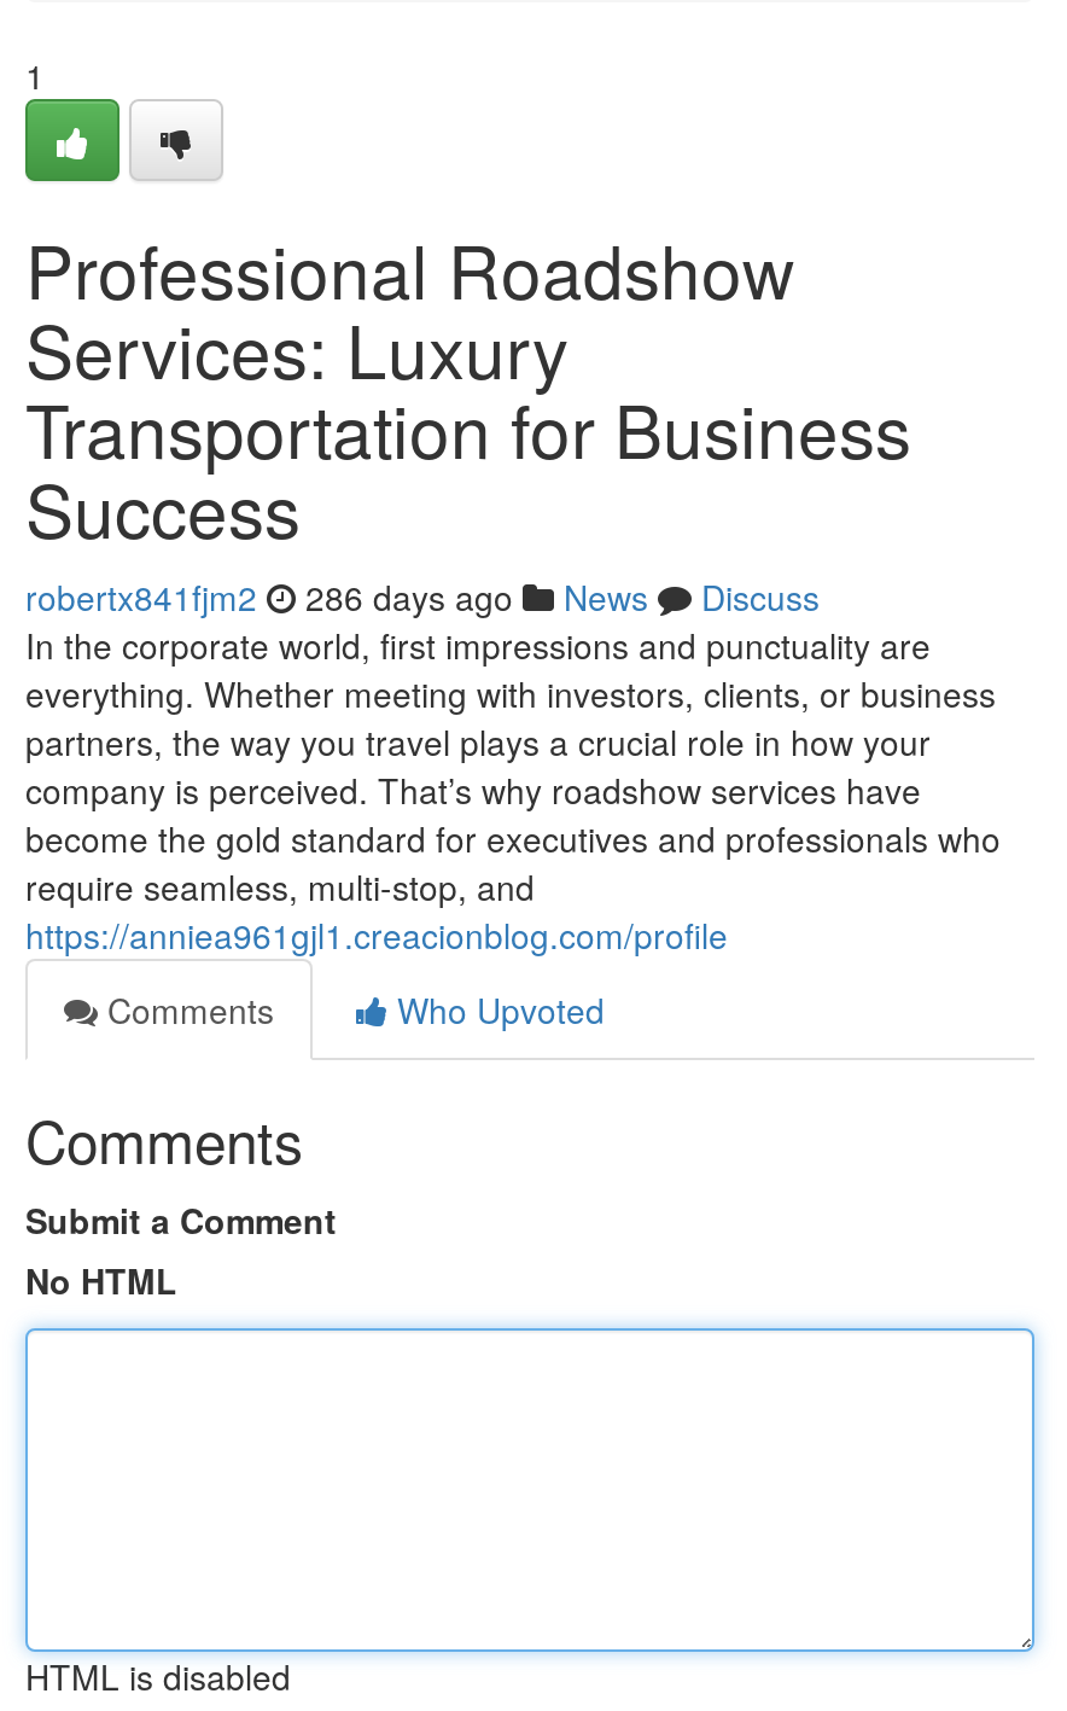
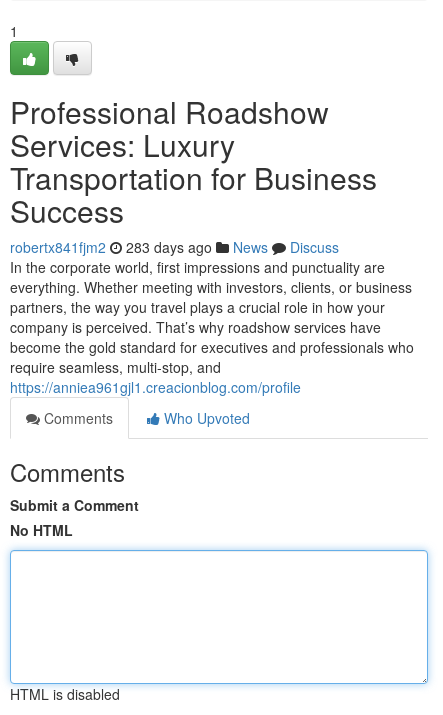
- robertx841fjm2 286 days ago News Discuss
+ robertx841fjm2 283 days ago News Discuss
